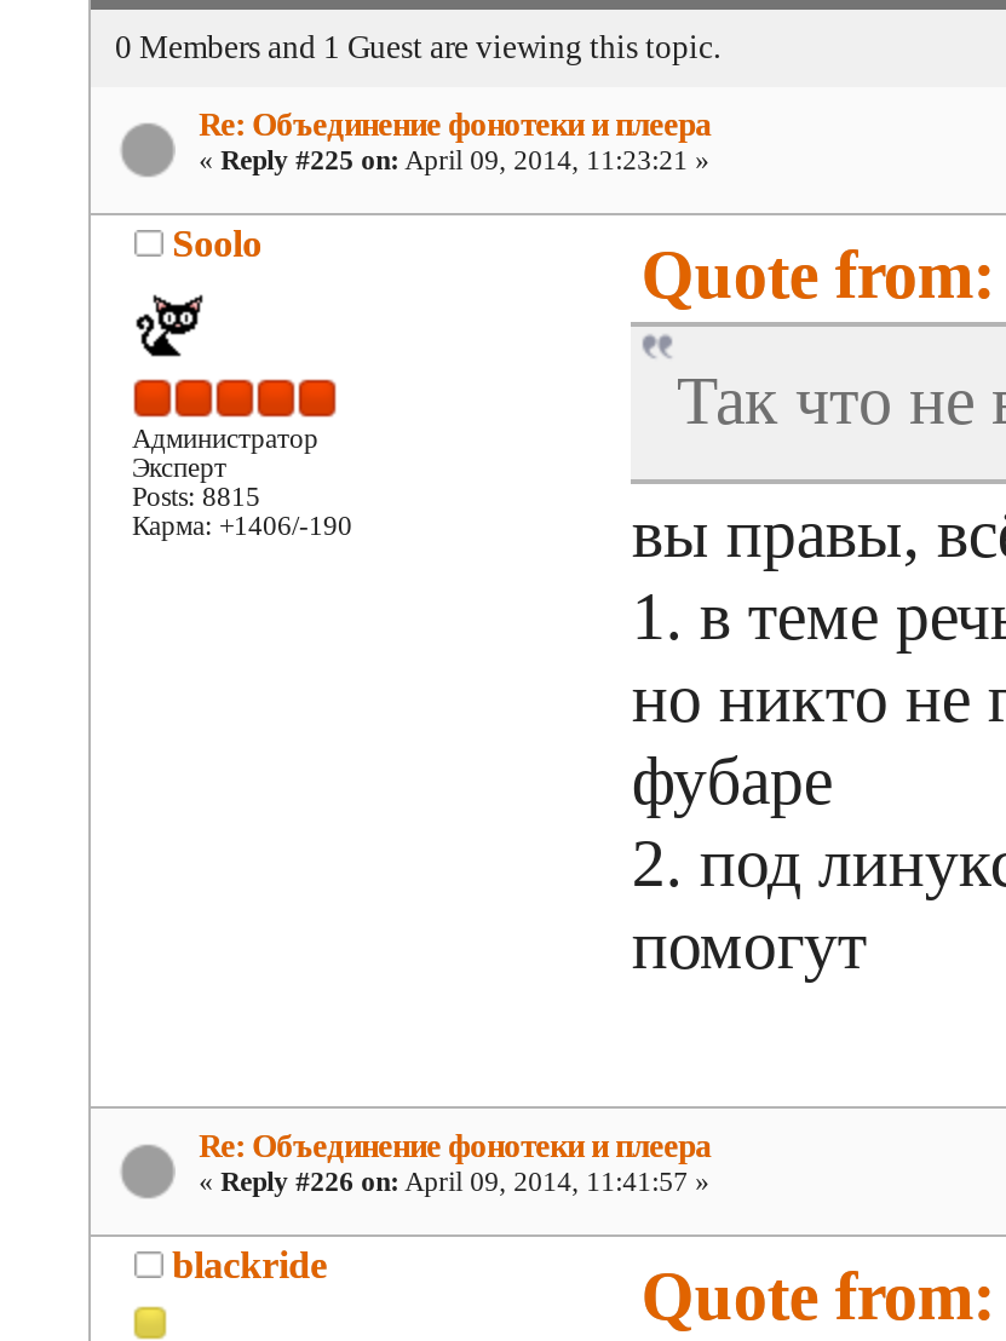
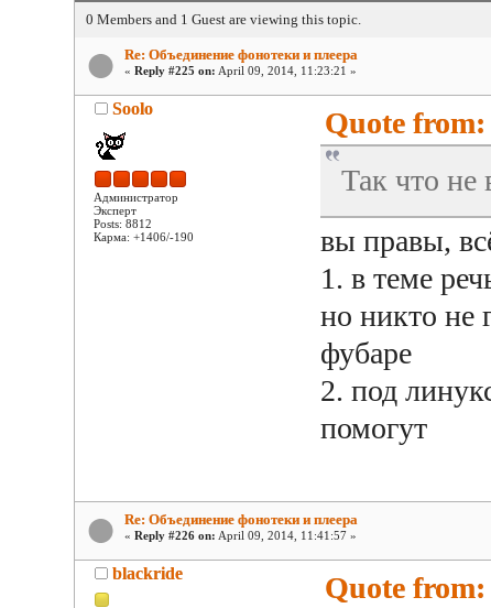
- Posts: 8815
+ Posts: 8812
